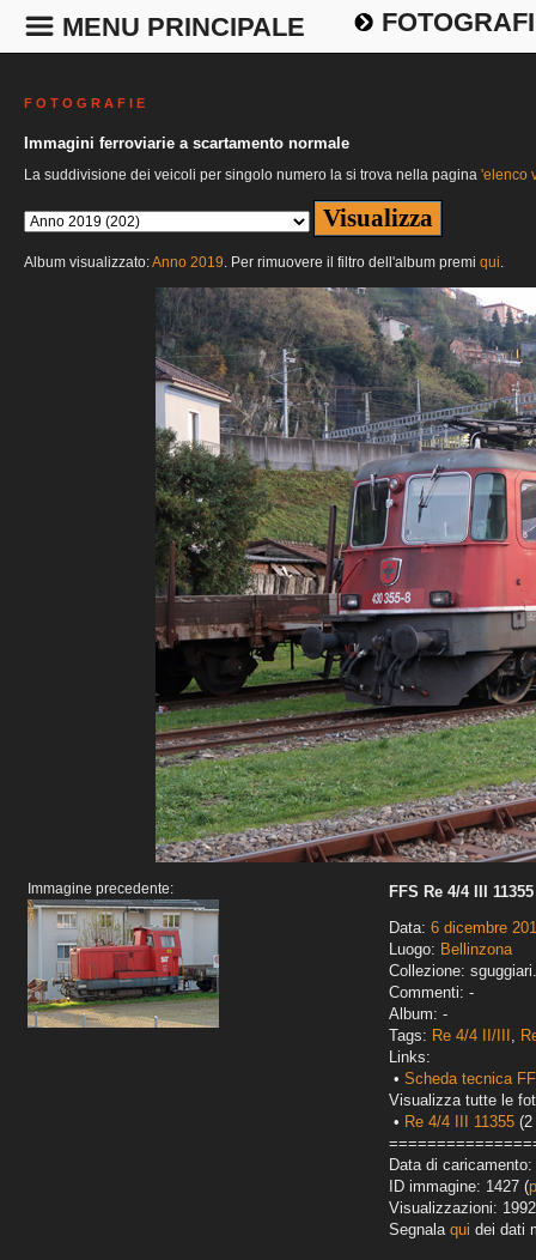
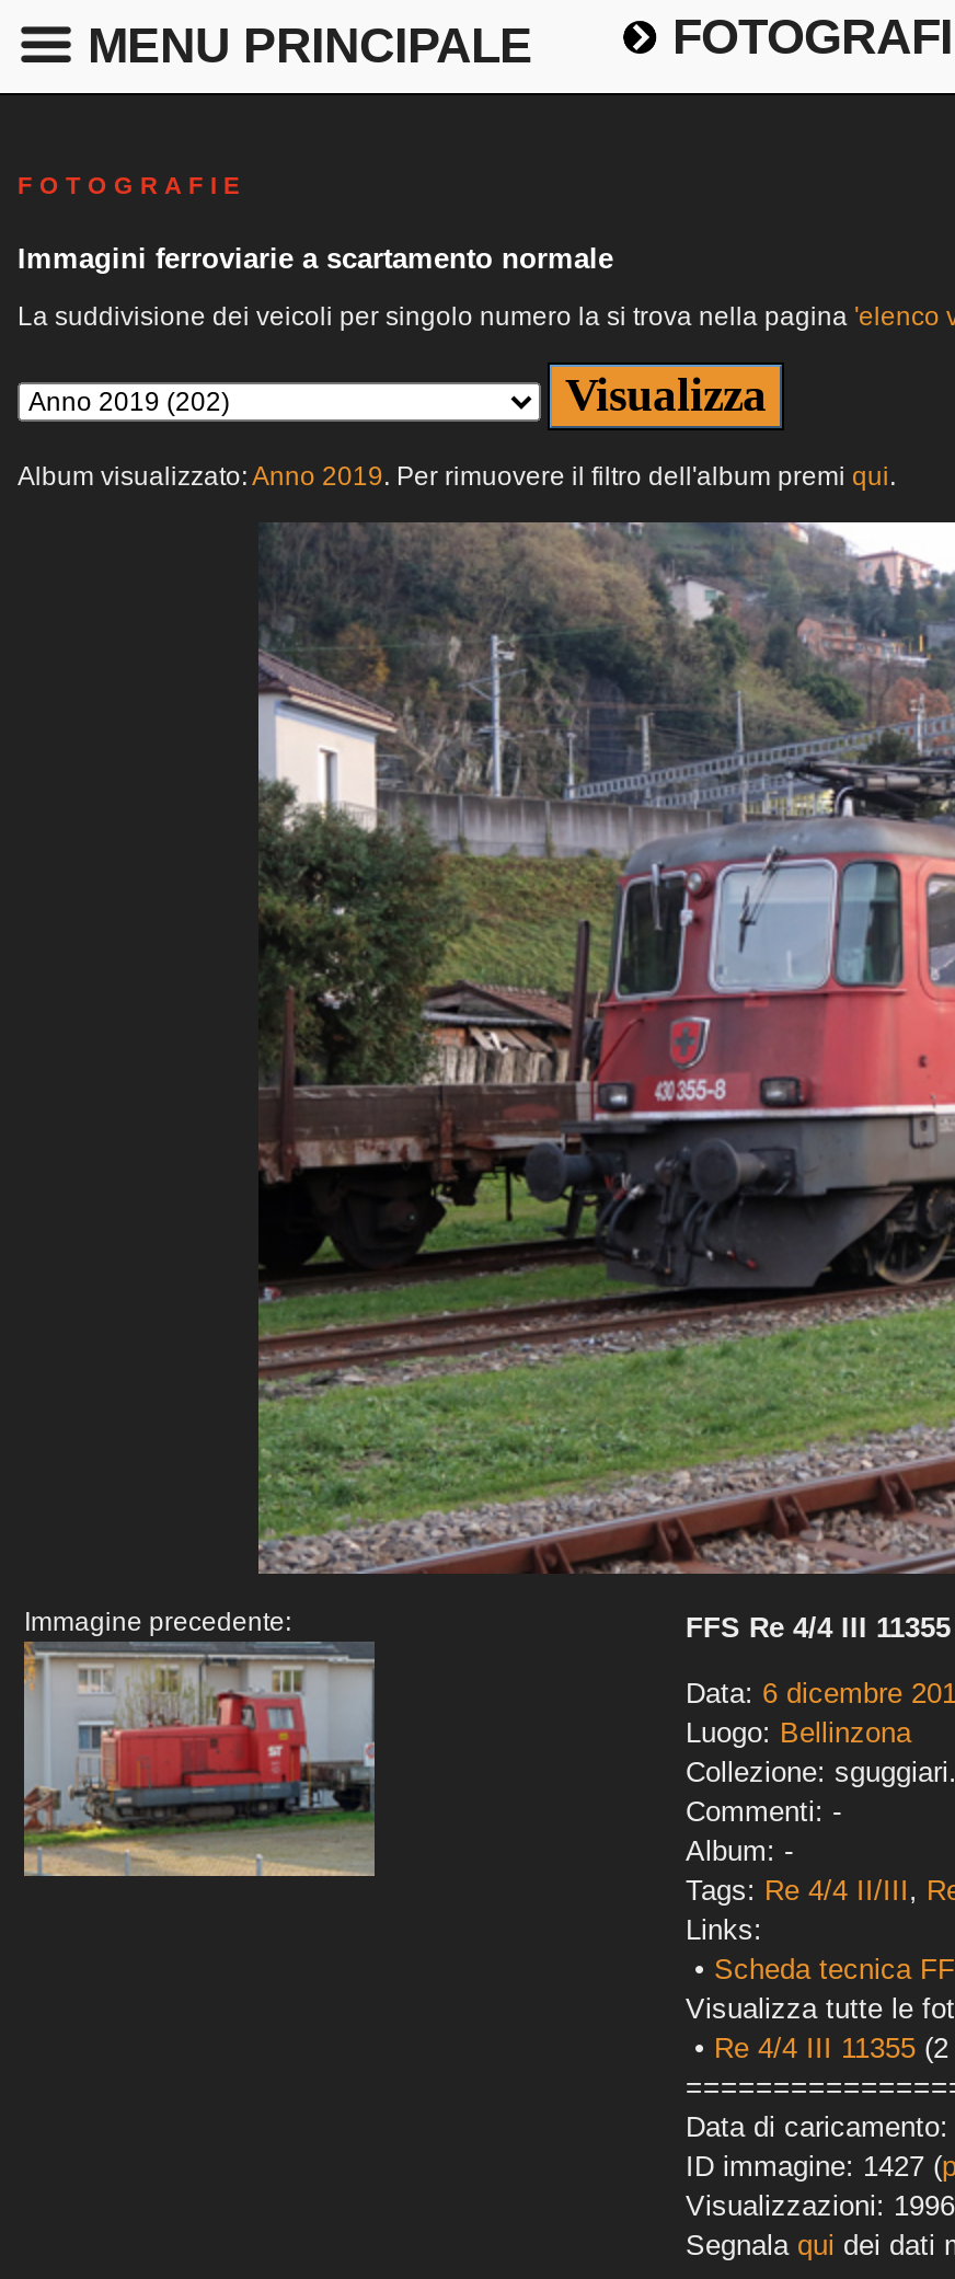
- Visualizzazioni: 1992
+ Visualizzazioni: 1996
